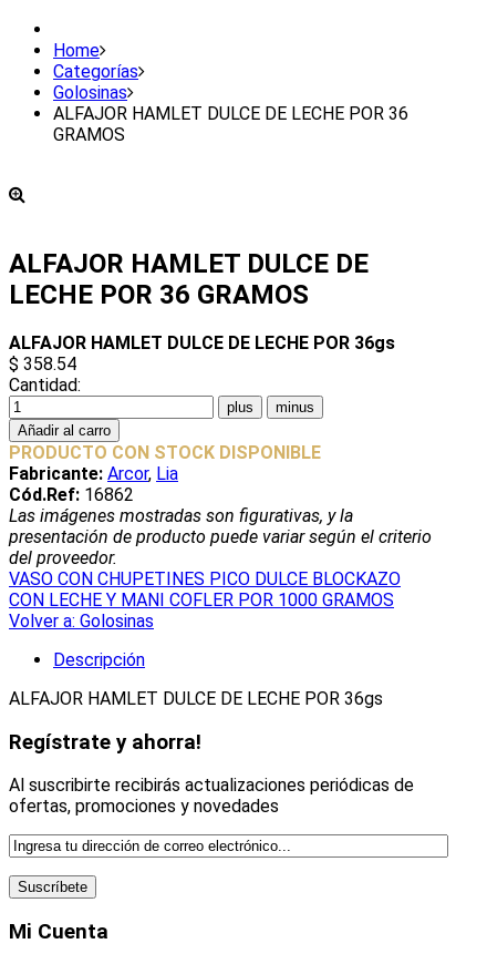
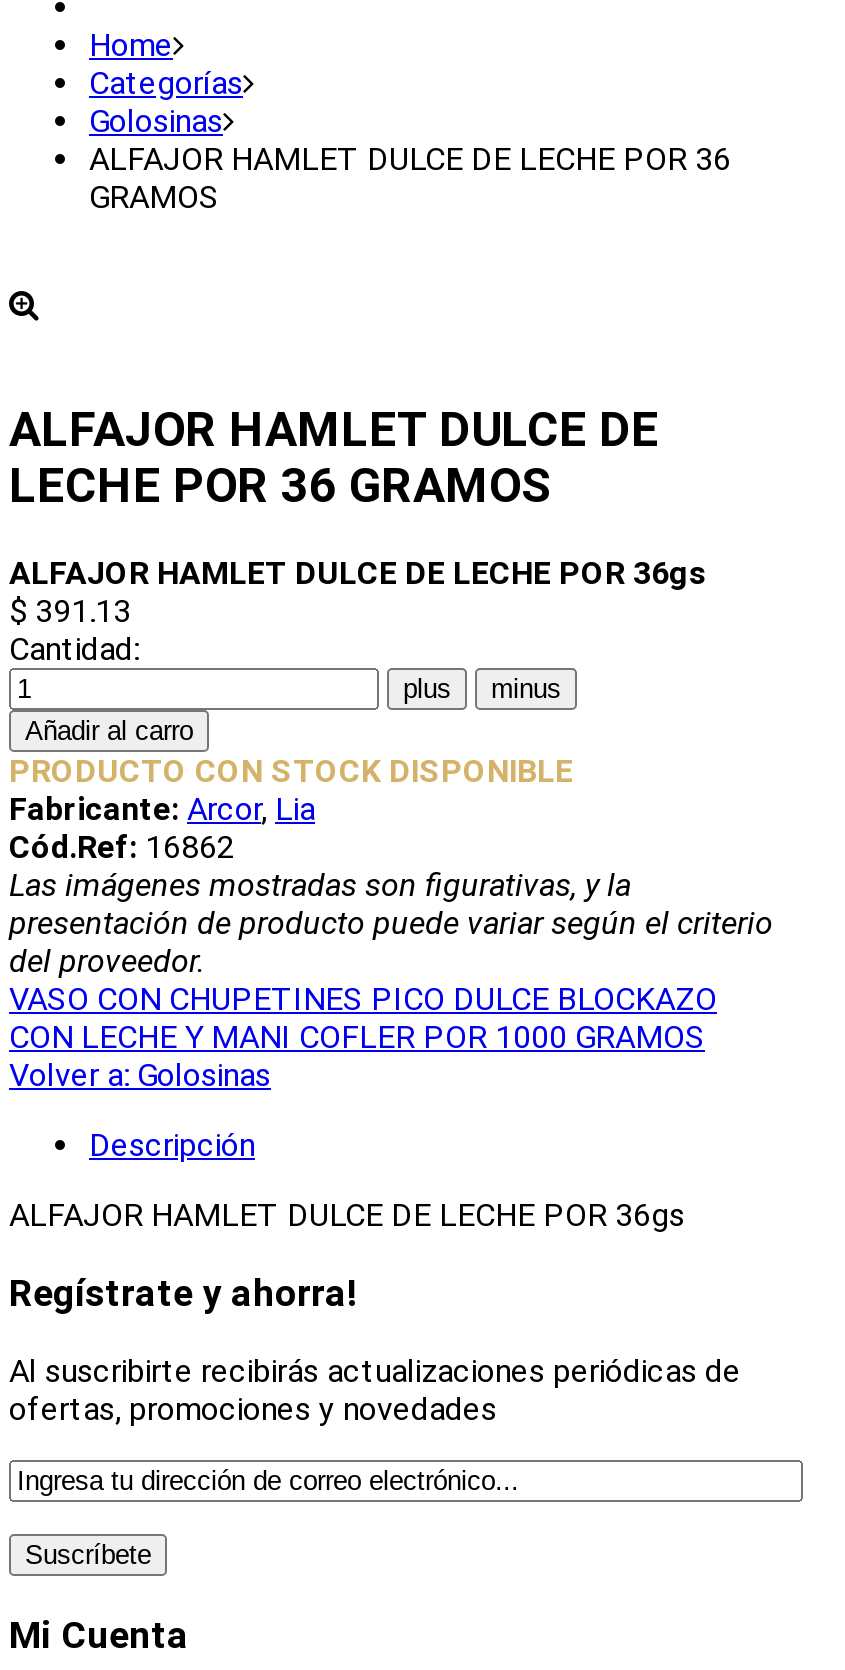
- $ 358.54
+ $ 391.13
